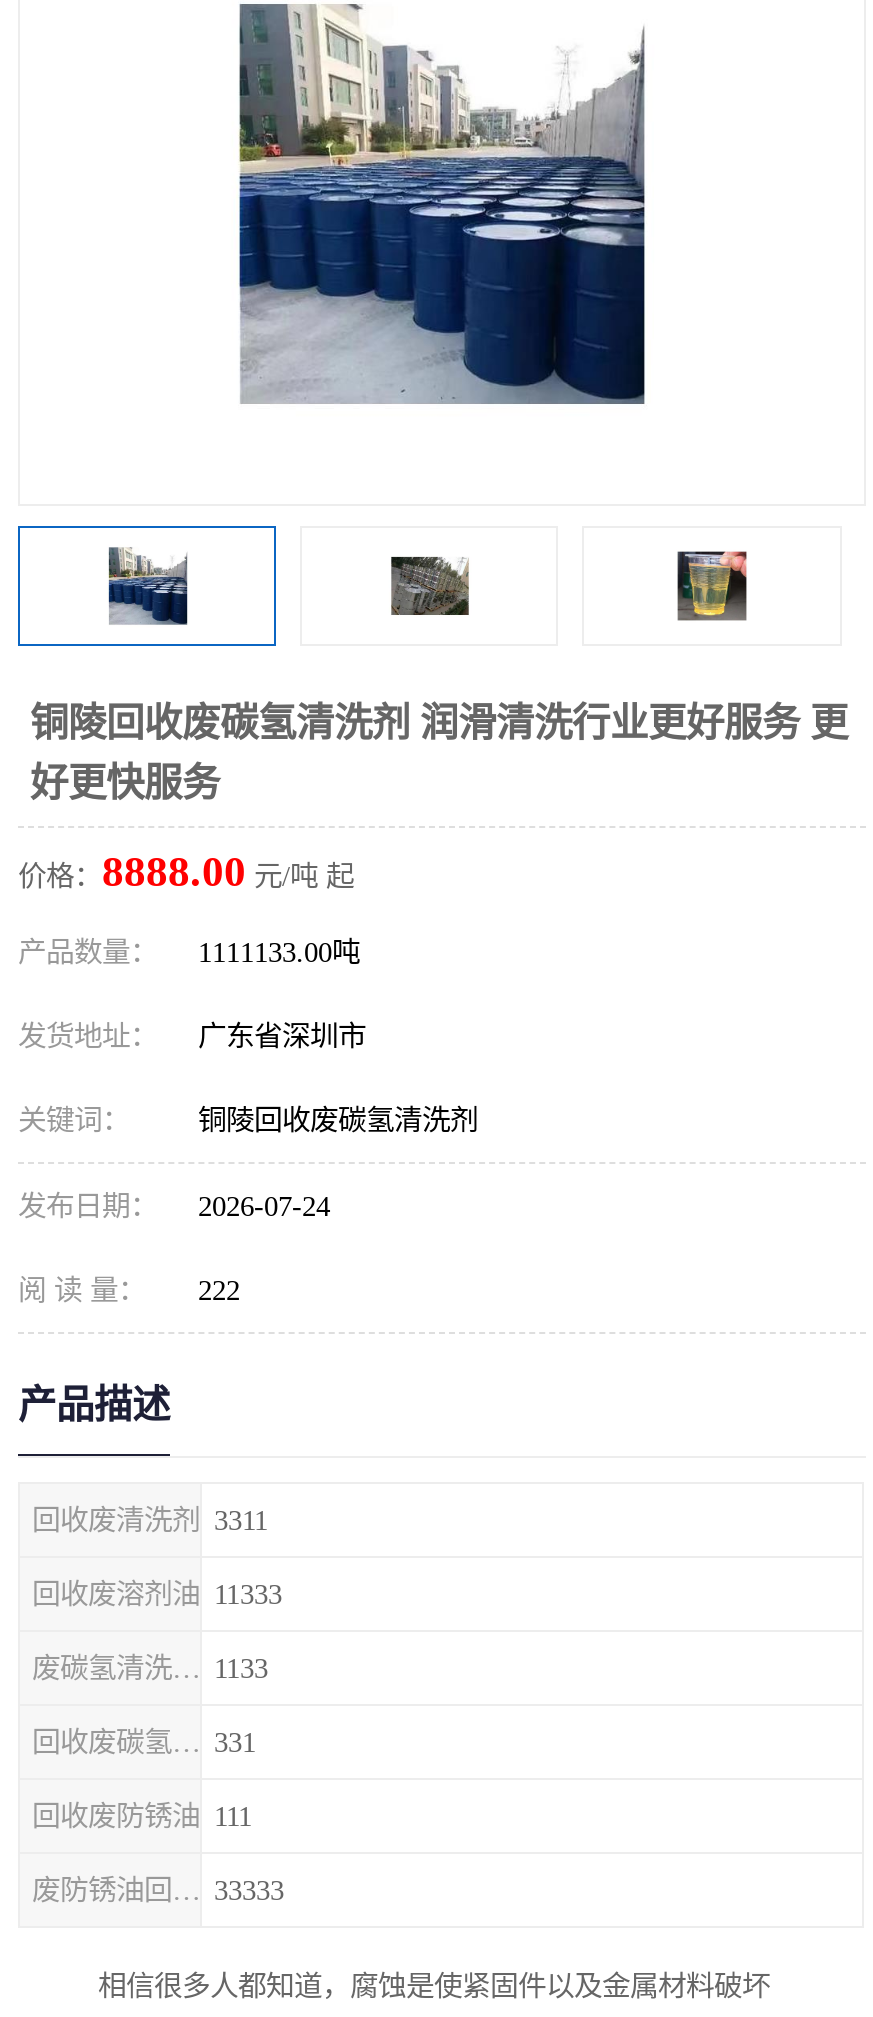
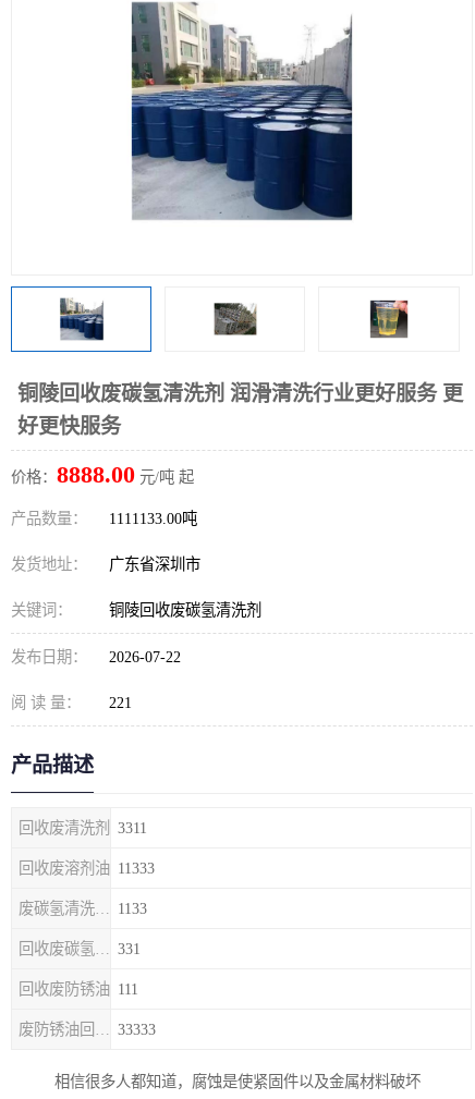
- 发布日期： 2026-07-24
+ 发布日期： 2026-07-22

- 阅 读 量： 222
+ 阅 读 量： 221
